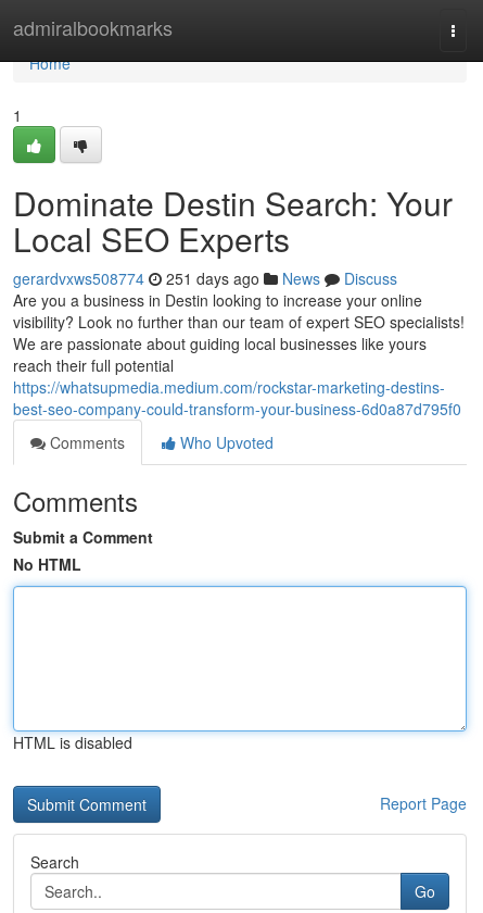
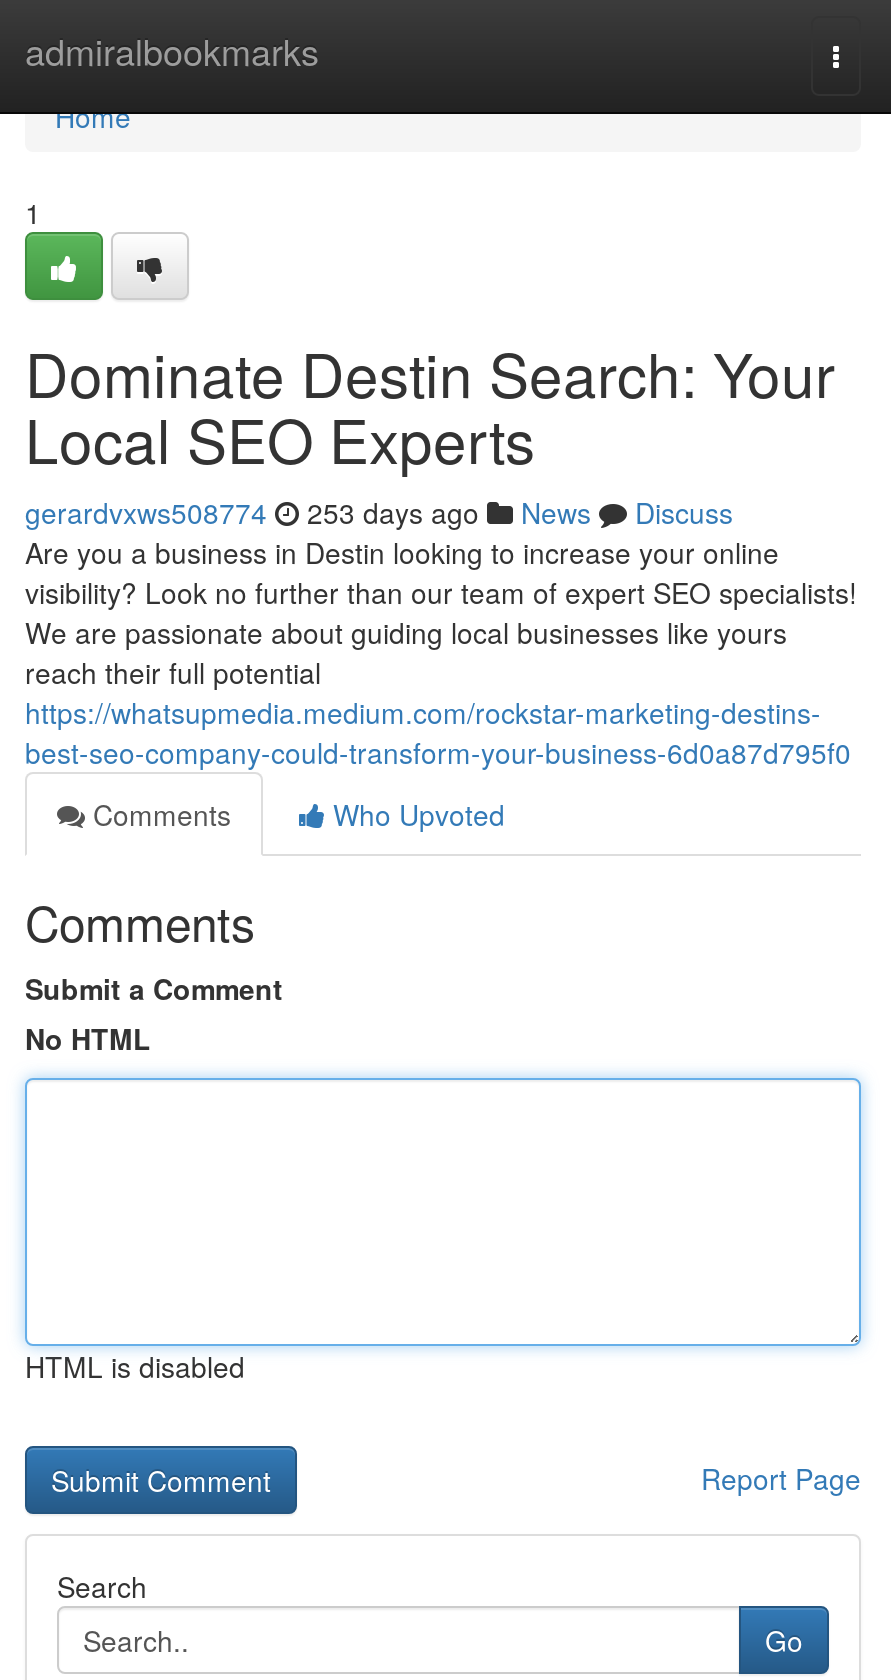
- gerardvxws508774 251 days ago News Discuss
+ gerardvxws508774 253 days ago News Discuss
